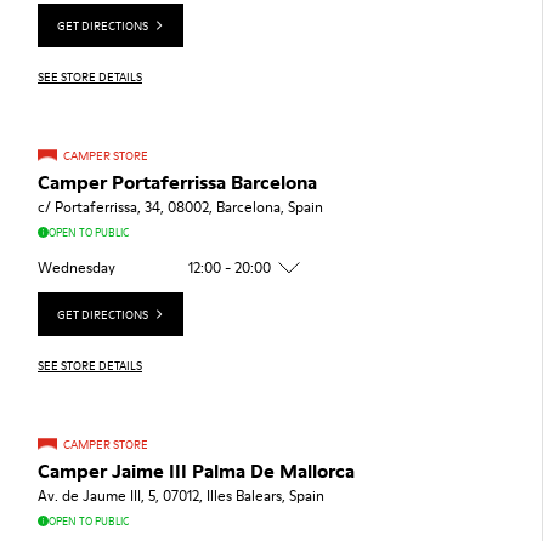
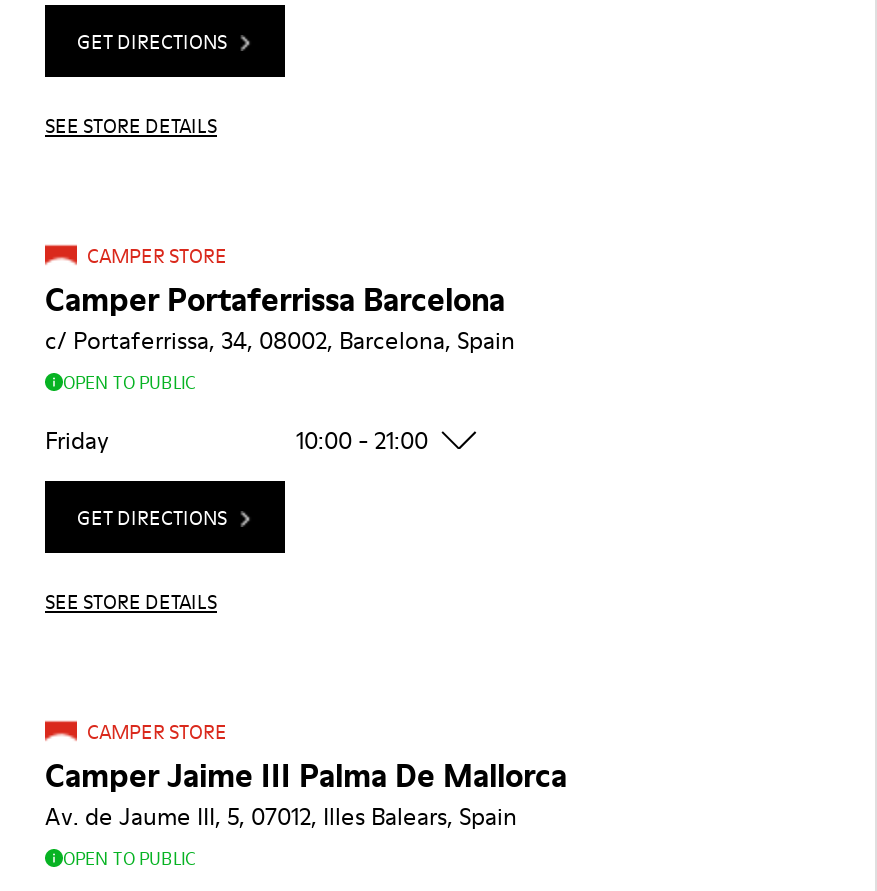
- Wednesday
- 12:00 - 20:00
+ Friday
+ 10:00 - 21:00
